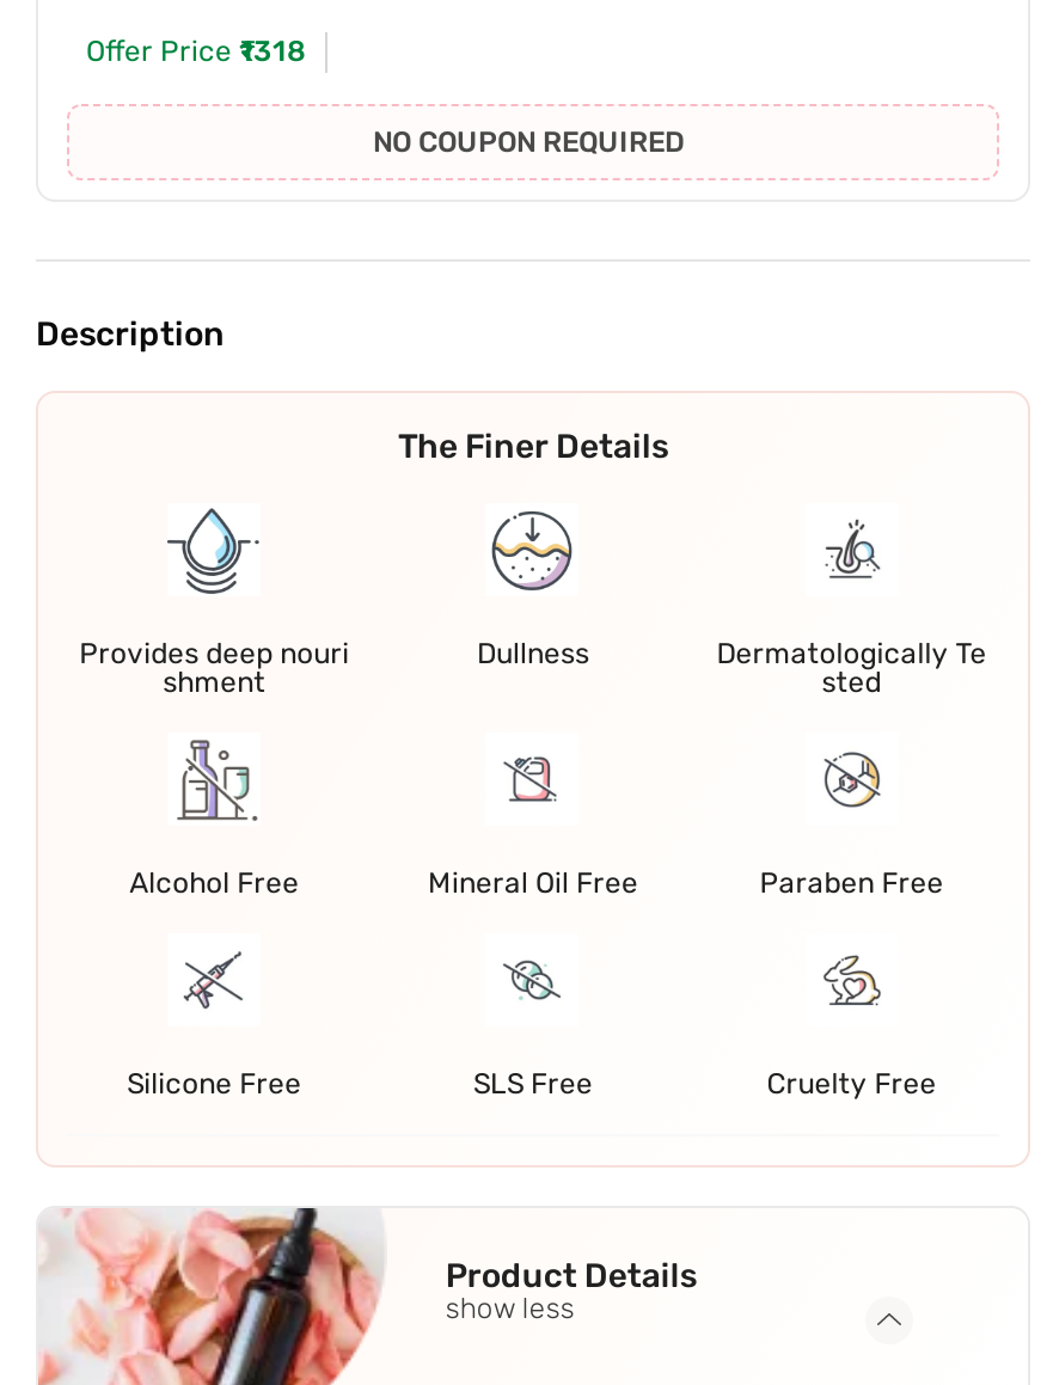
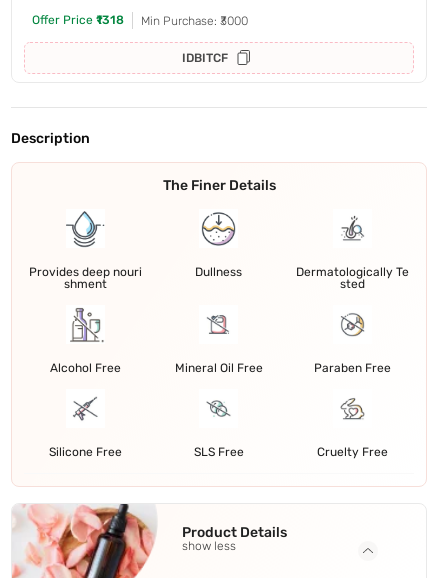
- NO COUPON REQUIRED
+ Min Purchase: ₹3000
+ IDBITCF
